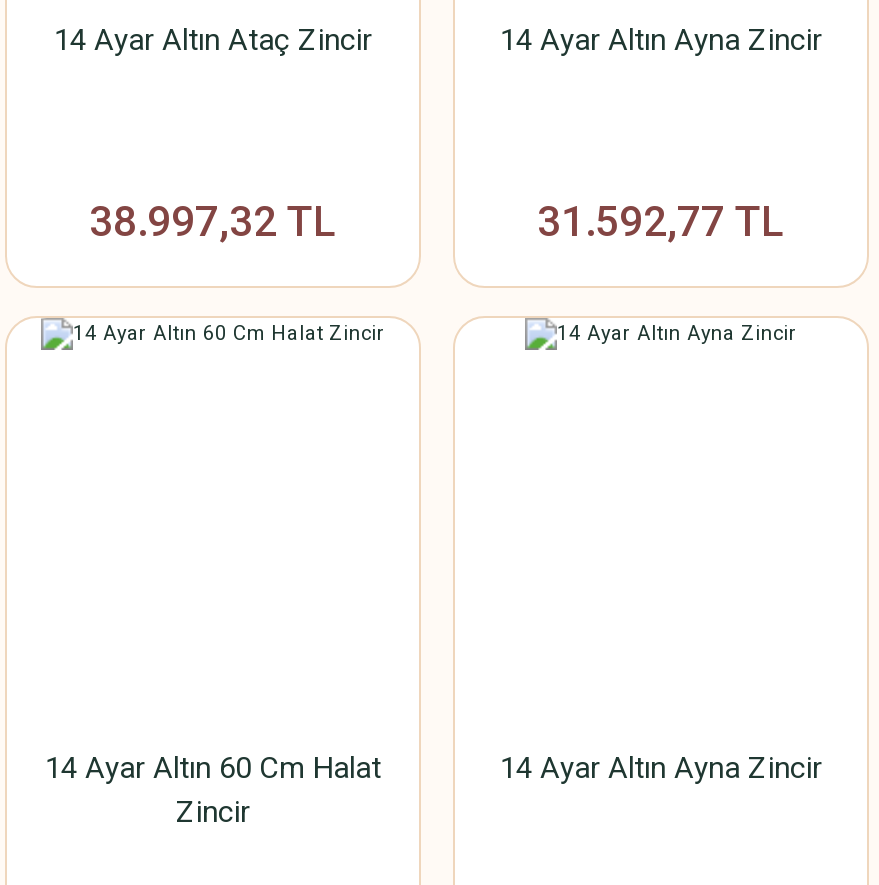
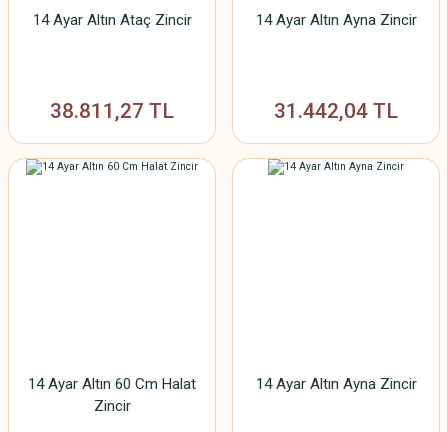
- 38.997,32 TL
+ 38.811,27 TL

- 31.592,77 TL
+ 31.442,04 TL
